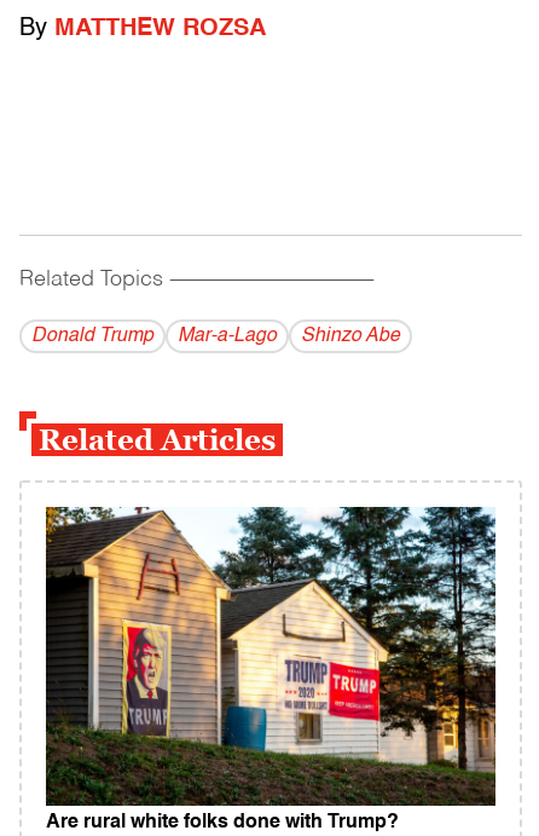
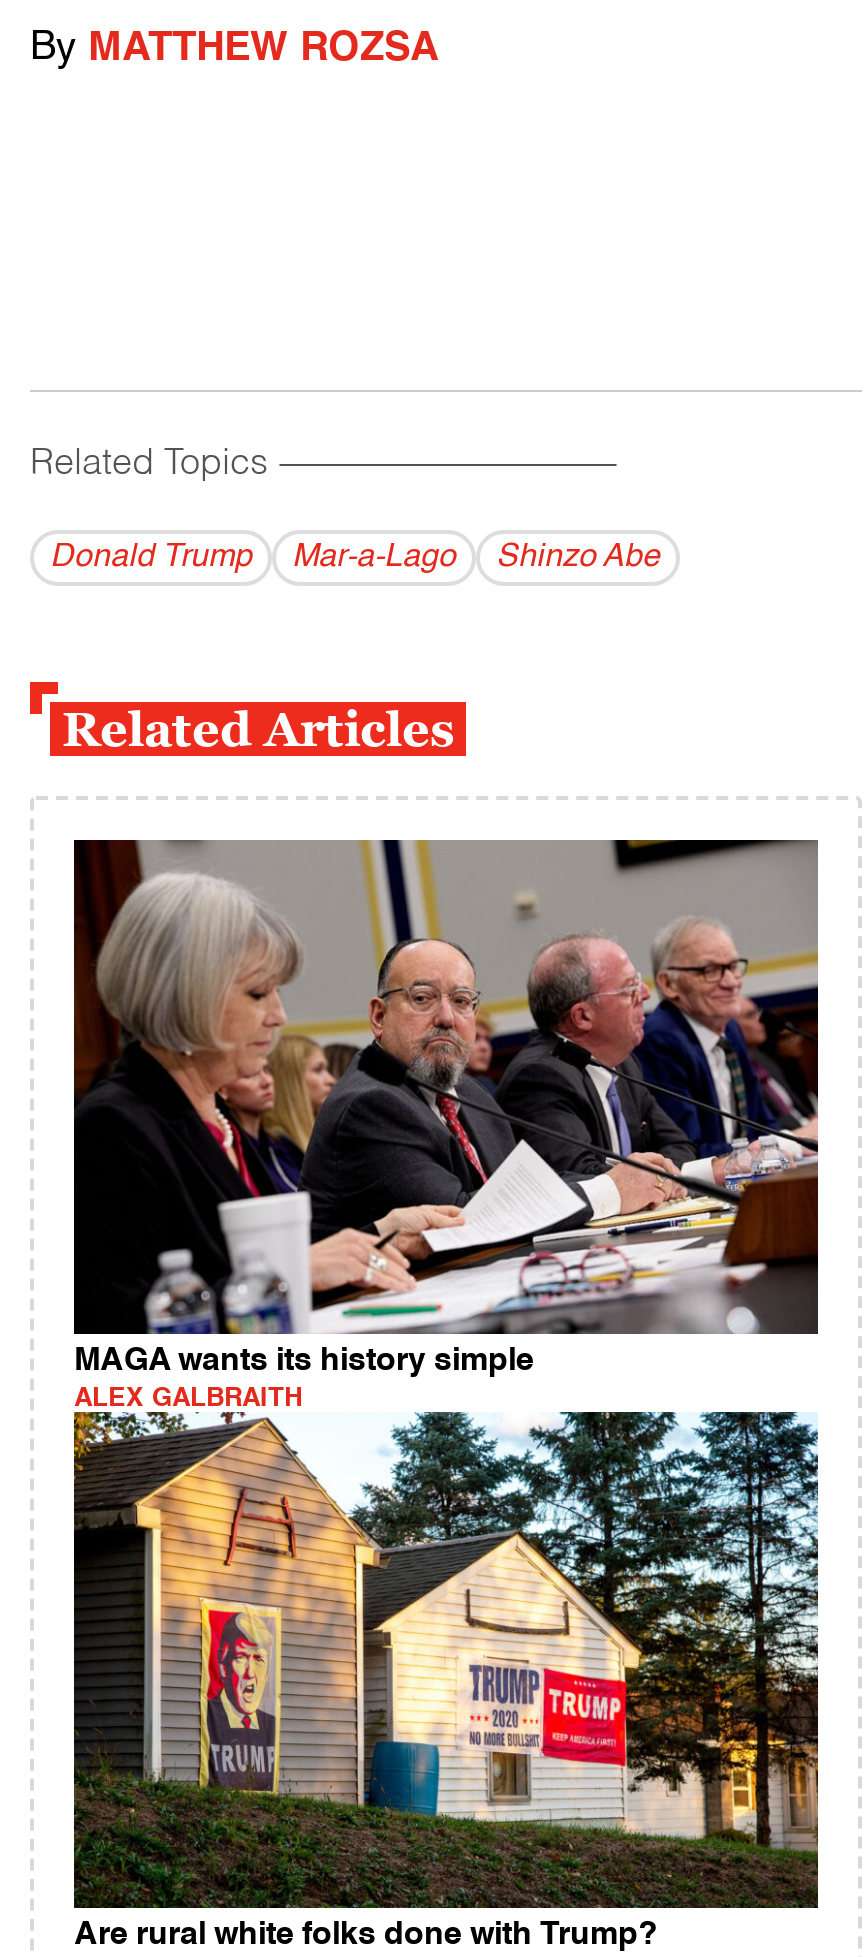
+ [image]
+ MAGA wants its history simple
+ ALEX GALBRAITH
